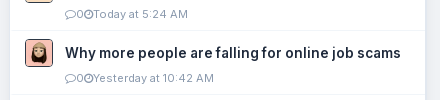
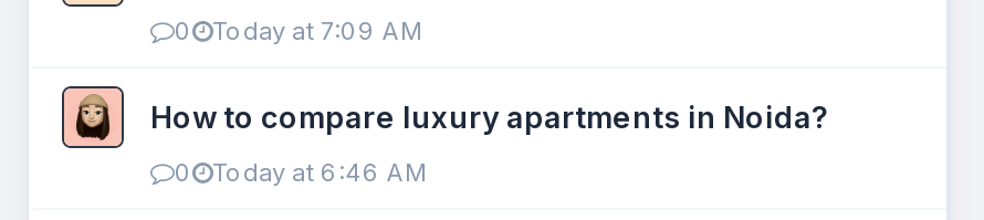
- 0 Today at 5:24 AM
+ 0 Today at 7:09 AM

- Why more people are falling for online job scams
+ How to compare luxury apartments in Noida?

- Yesterday at 10:42 AM
+ Today at 6:46 AM
